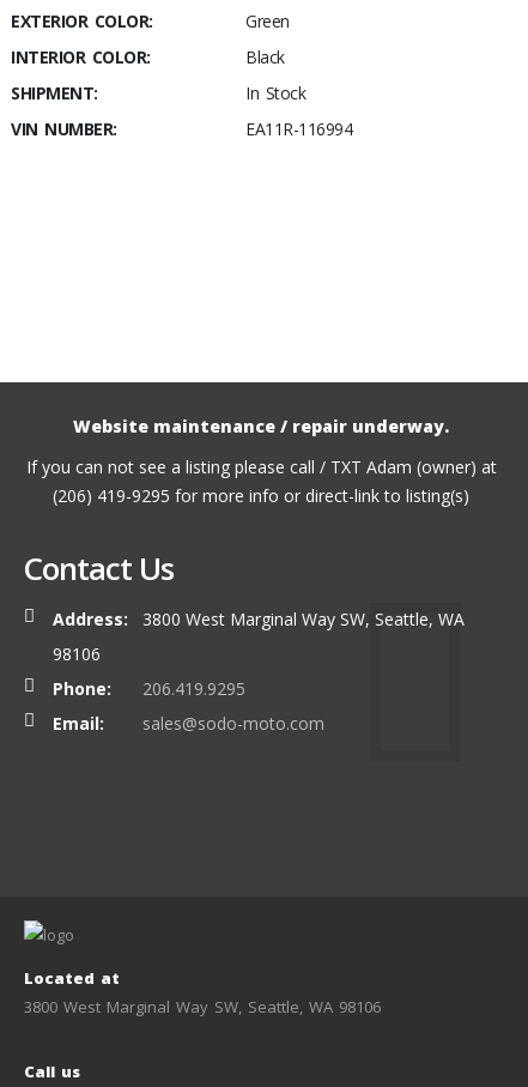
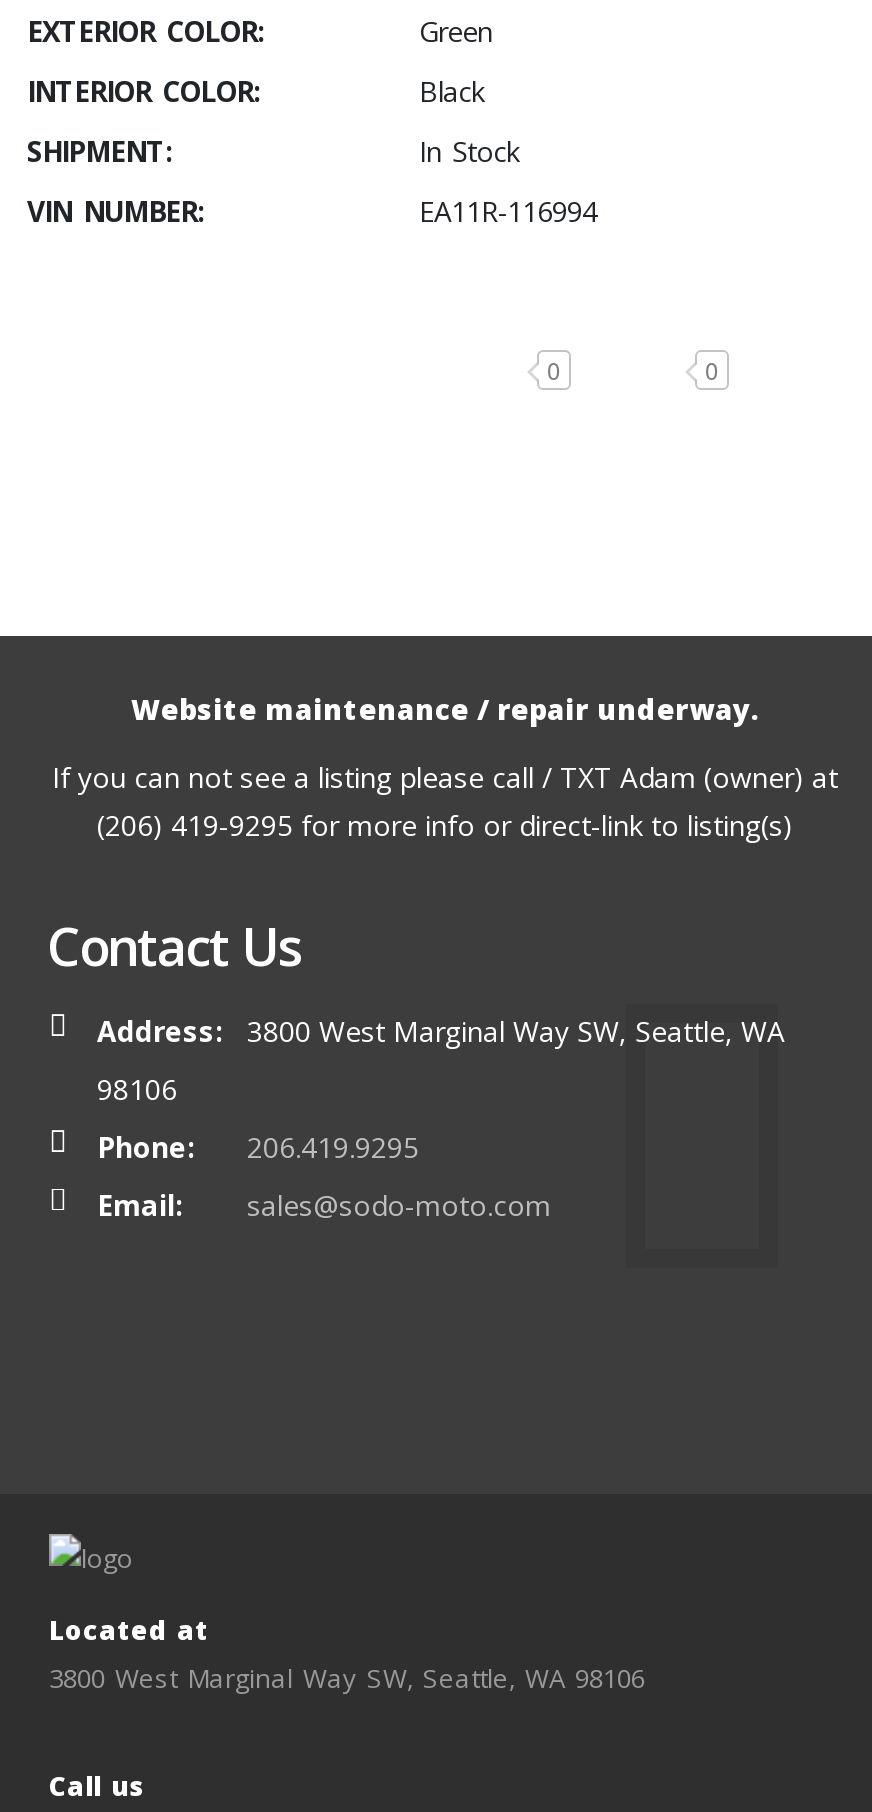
+ 0
+ 0
